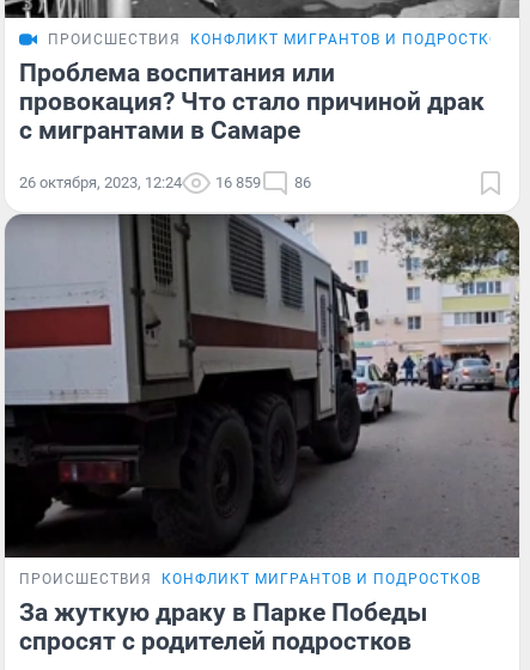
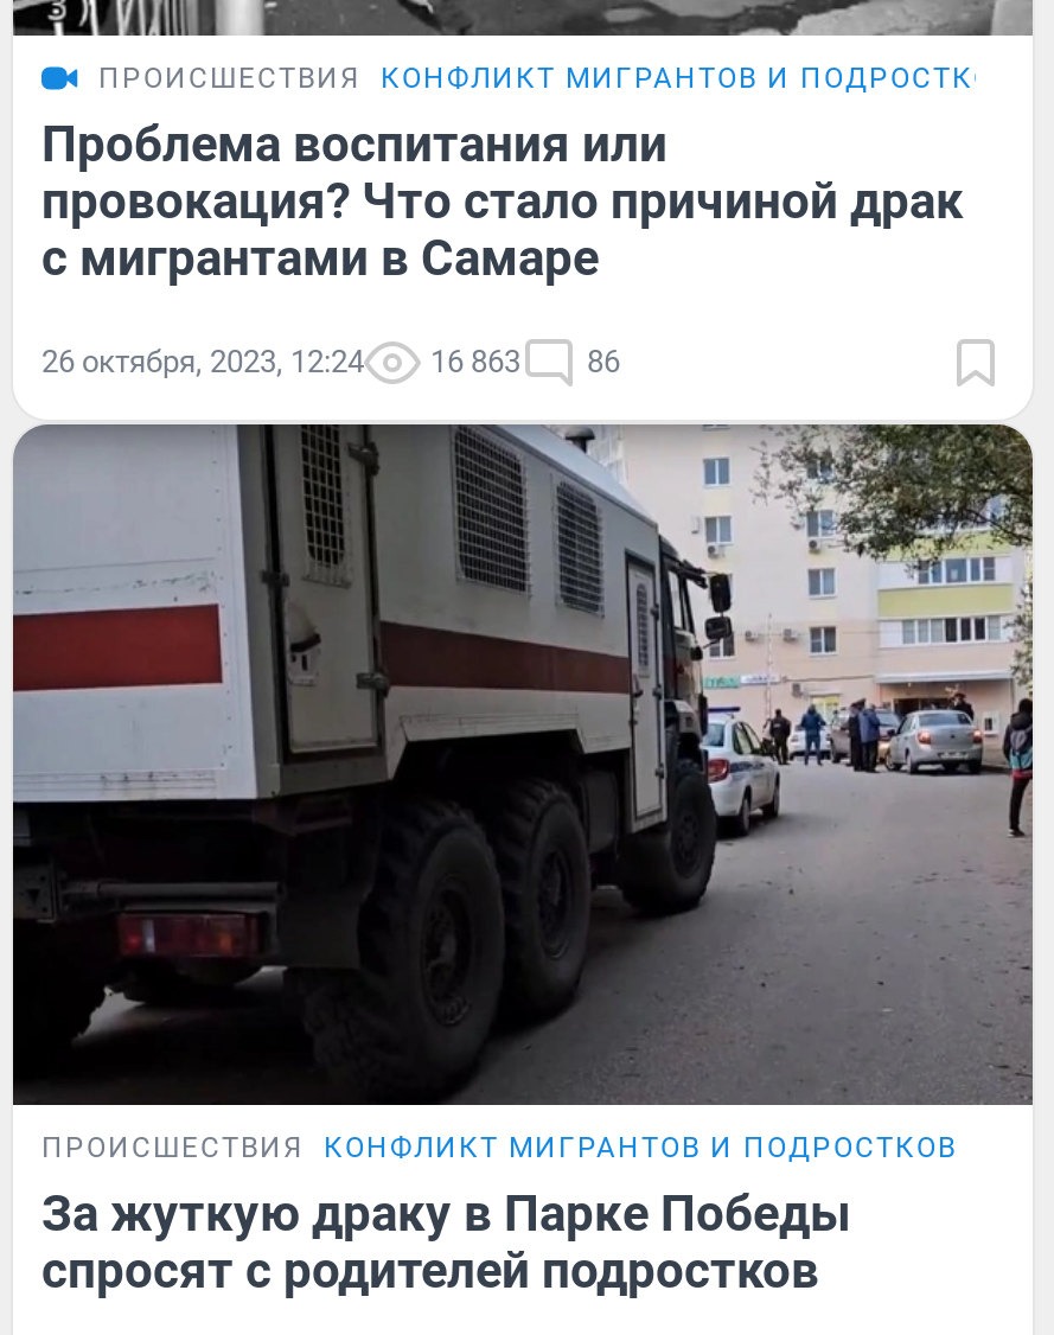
- 26 октября, 2023, 12:24 16 859 86
+ 26 октября, 2023, 12:24 16 863 86
